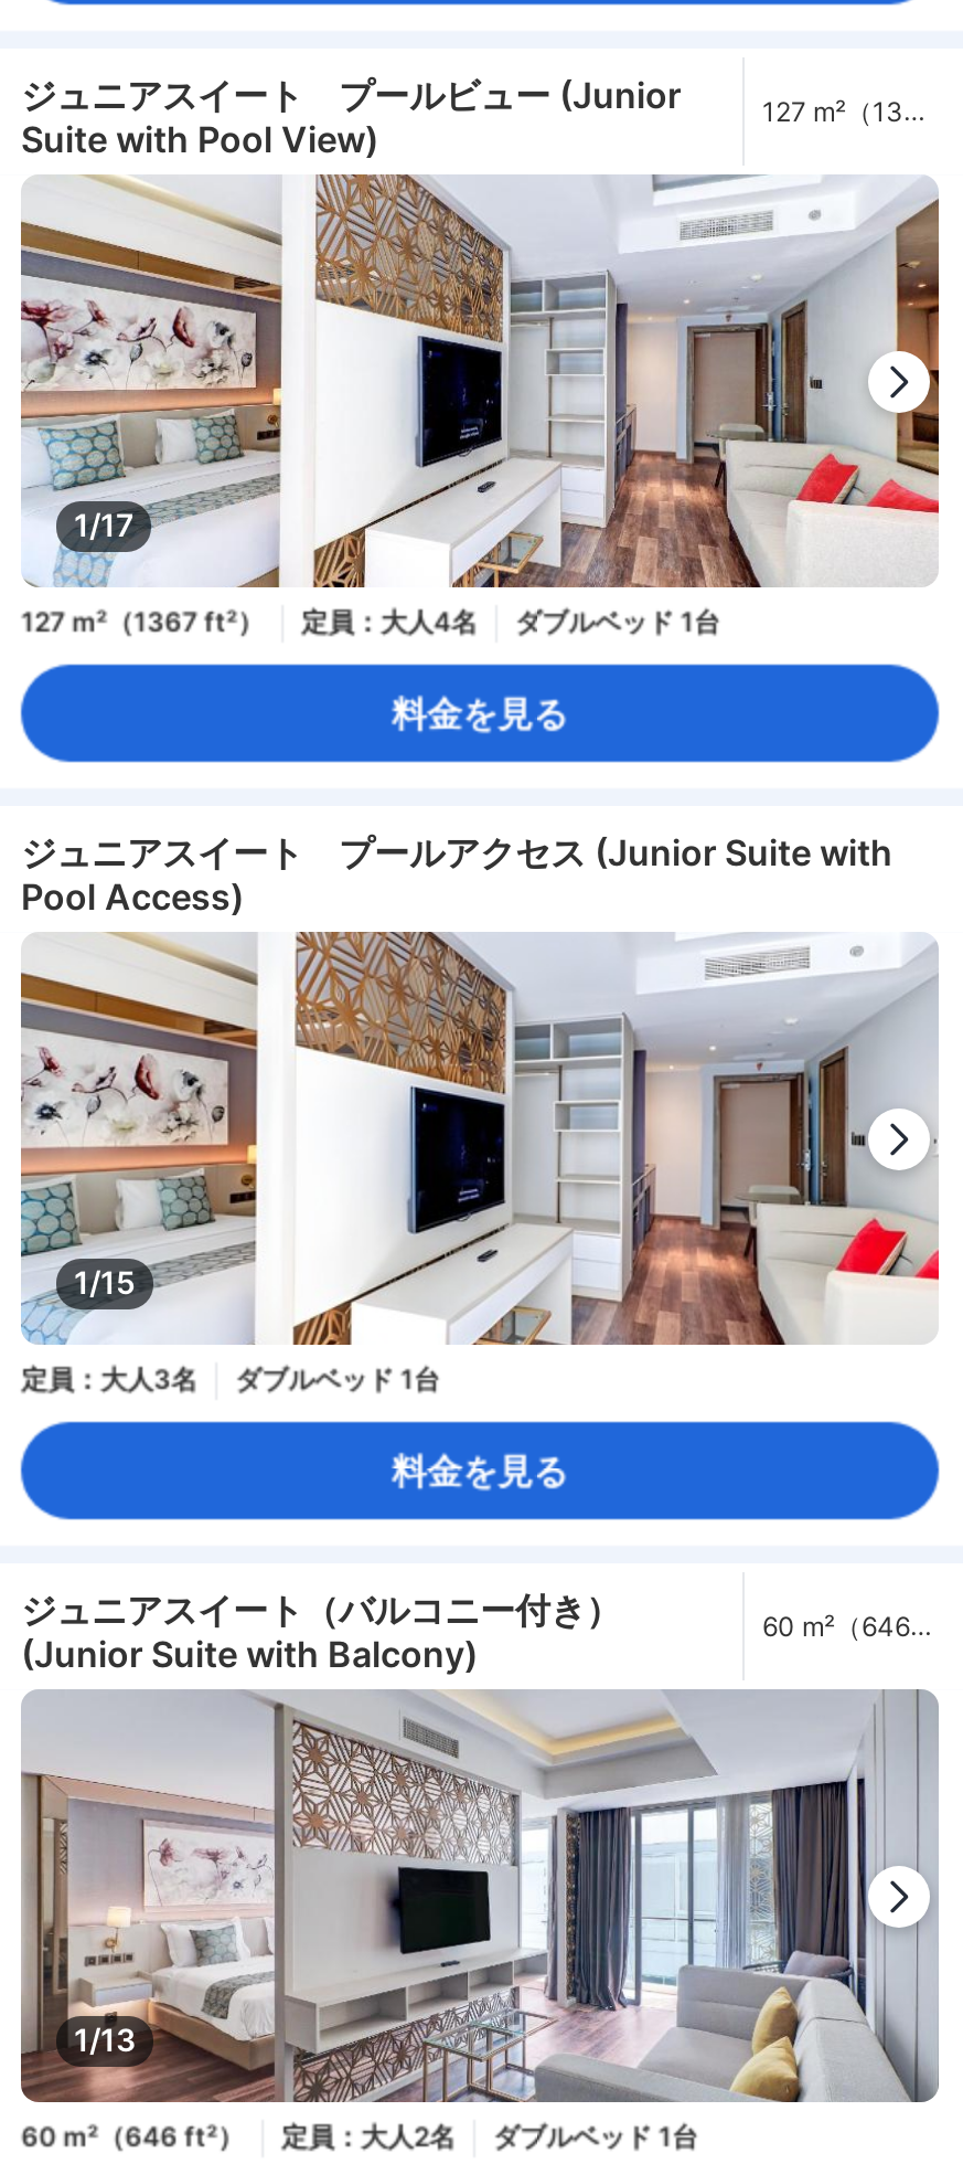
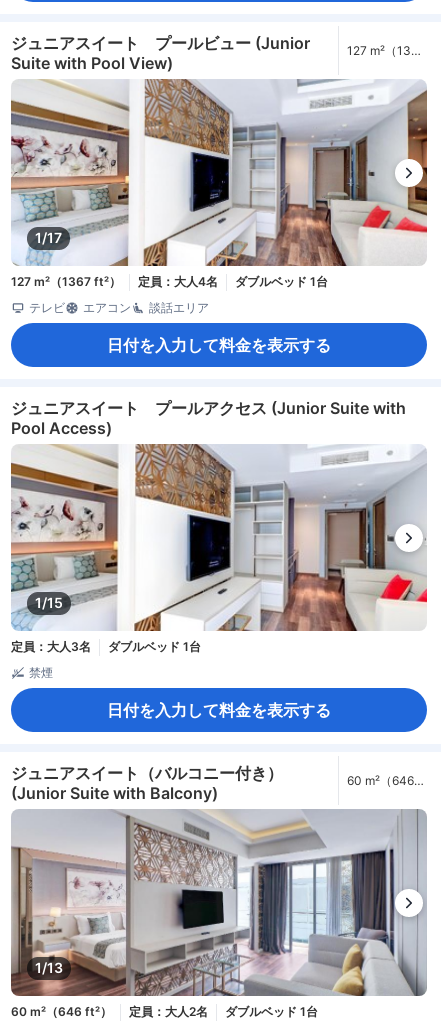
- 料金を見る
+ テレビ
+ エアコン
+ 談話エリア
+ 日付を入力して料金を表示する

- 料金を見る
+ 禁煙
+ 日付を入力して料金を表示する
